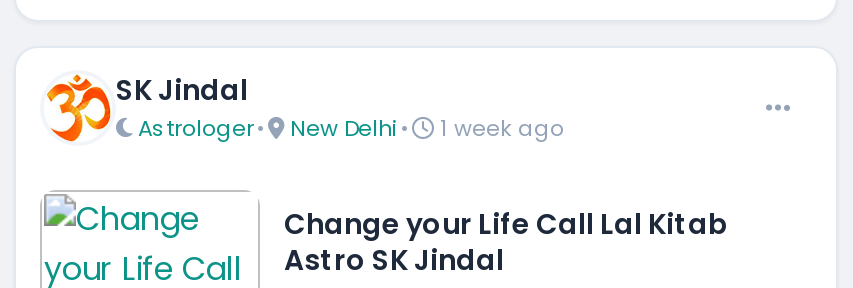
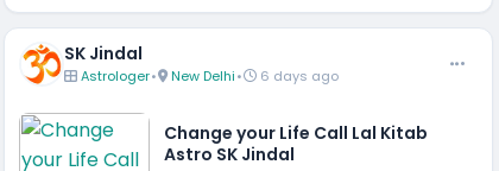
- Astrologer• New Delhi • 1 week ago
+ Astrologer• New Delhi • 6 days ago
